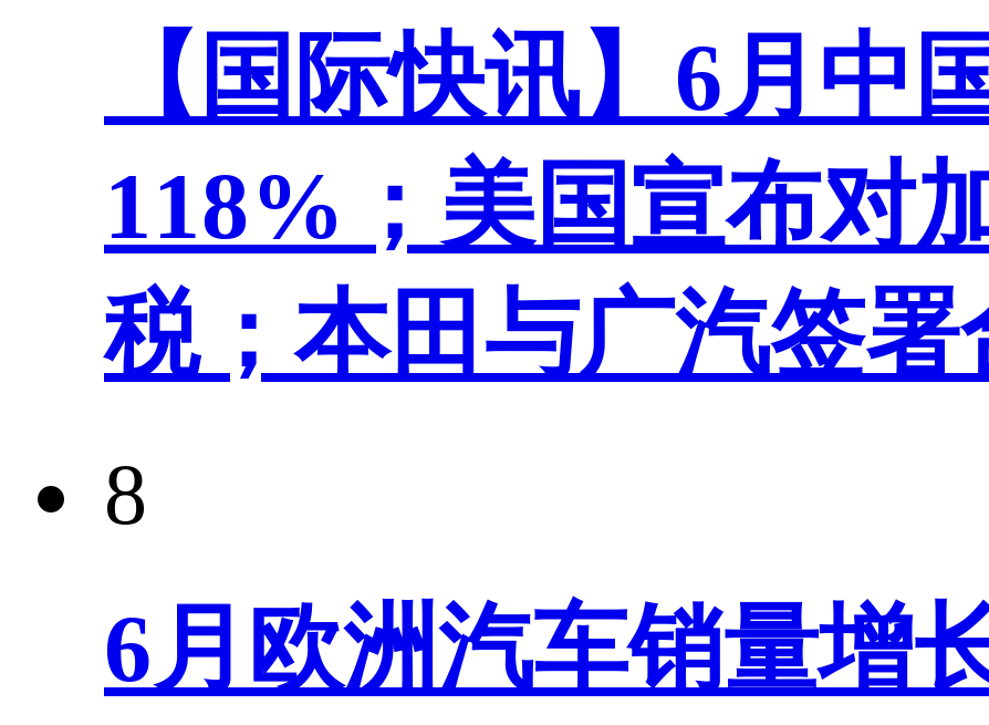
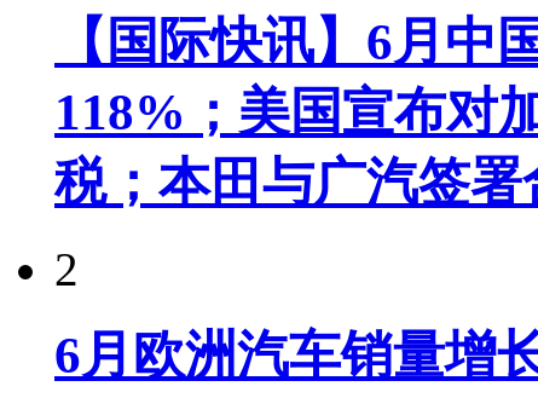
- 8
+ 2
